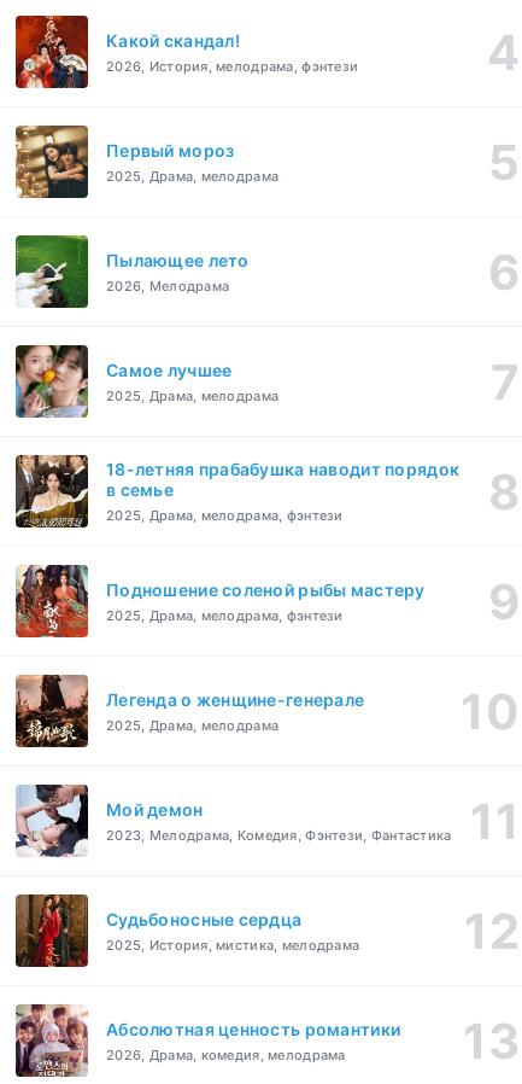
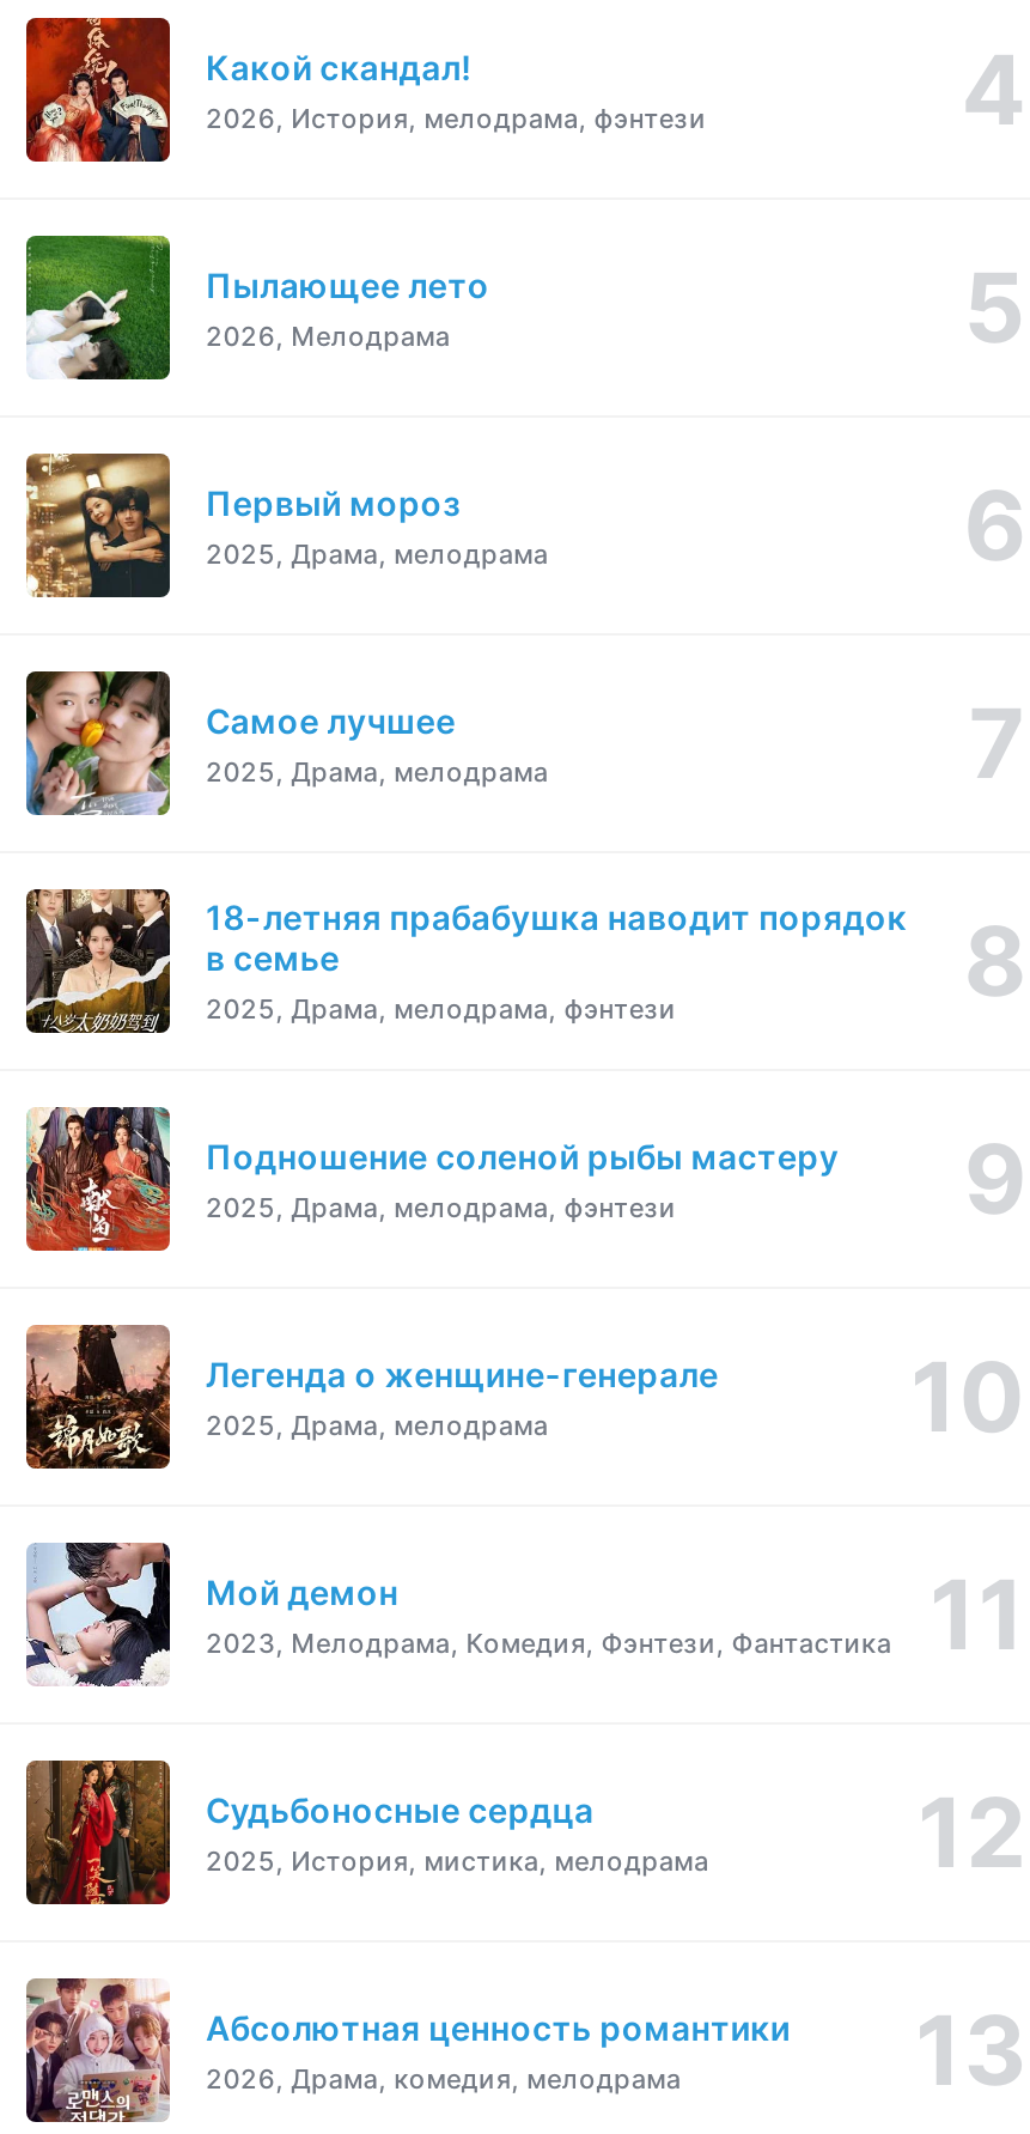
moved down: [image] | Первый мороз | 2025, Драма, мелодрама

moved up: [image] | Пылающее лето | 2026, Мелодрама
